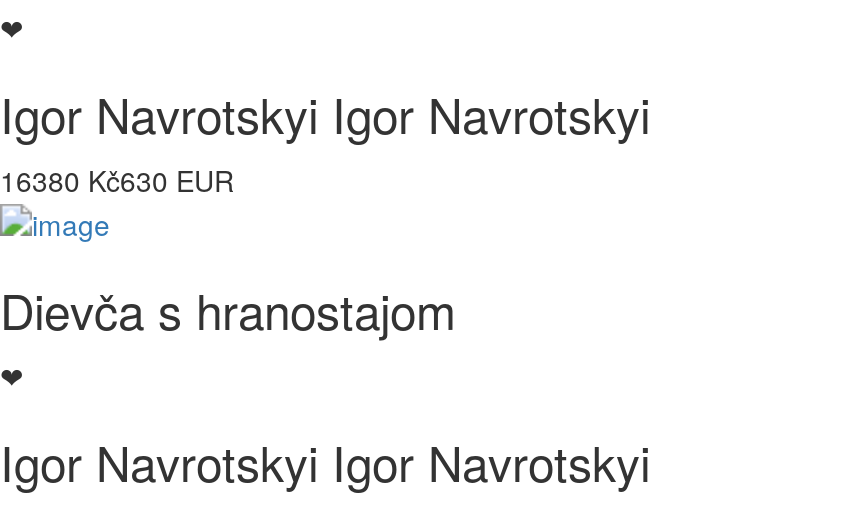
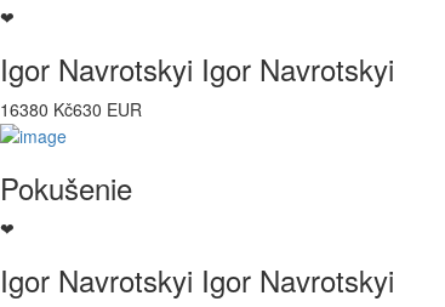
- Dievča s hranostajom
+ Pokušenie
